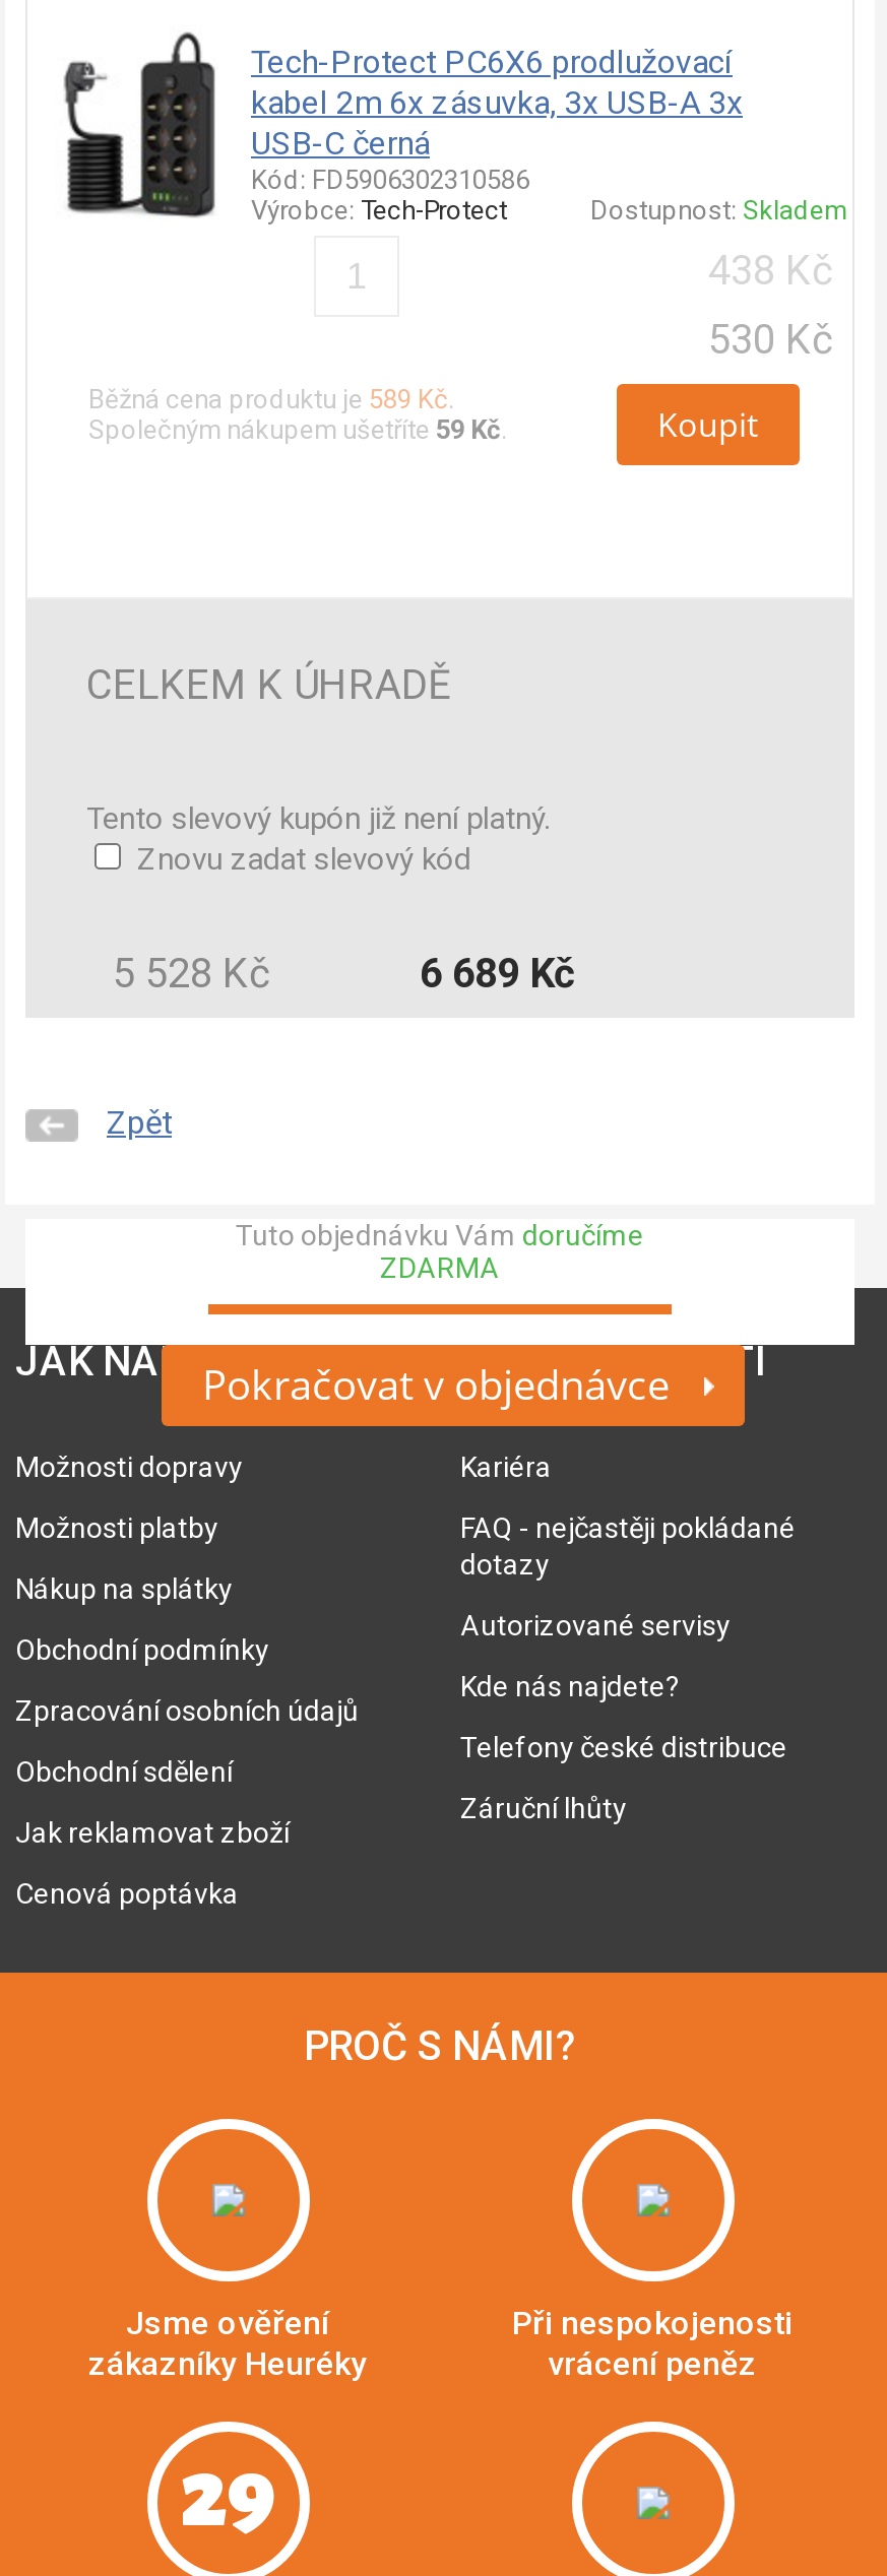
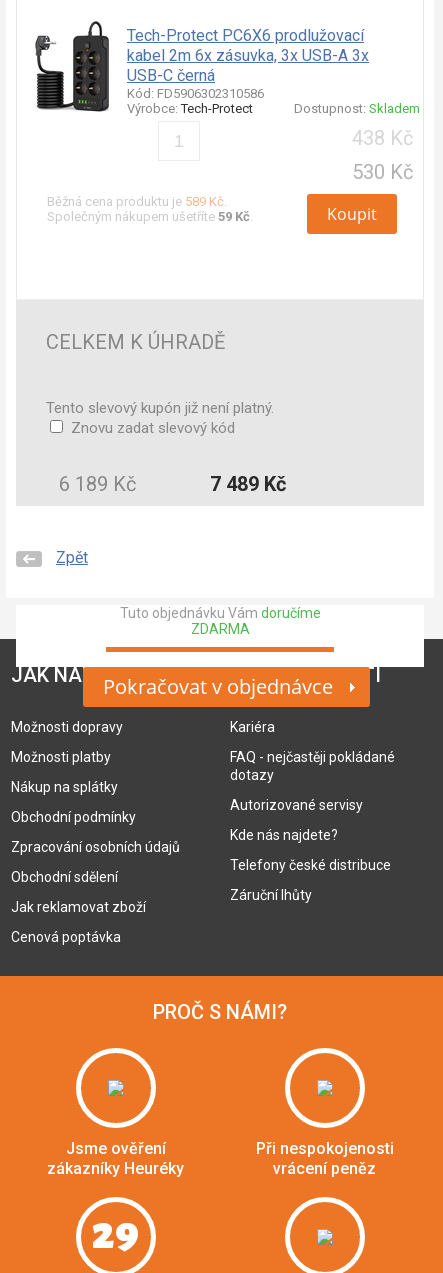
- 5 528 Kč
+ 6 189 Kč

- 6 689 Kč
+ 7 489 Kč
